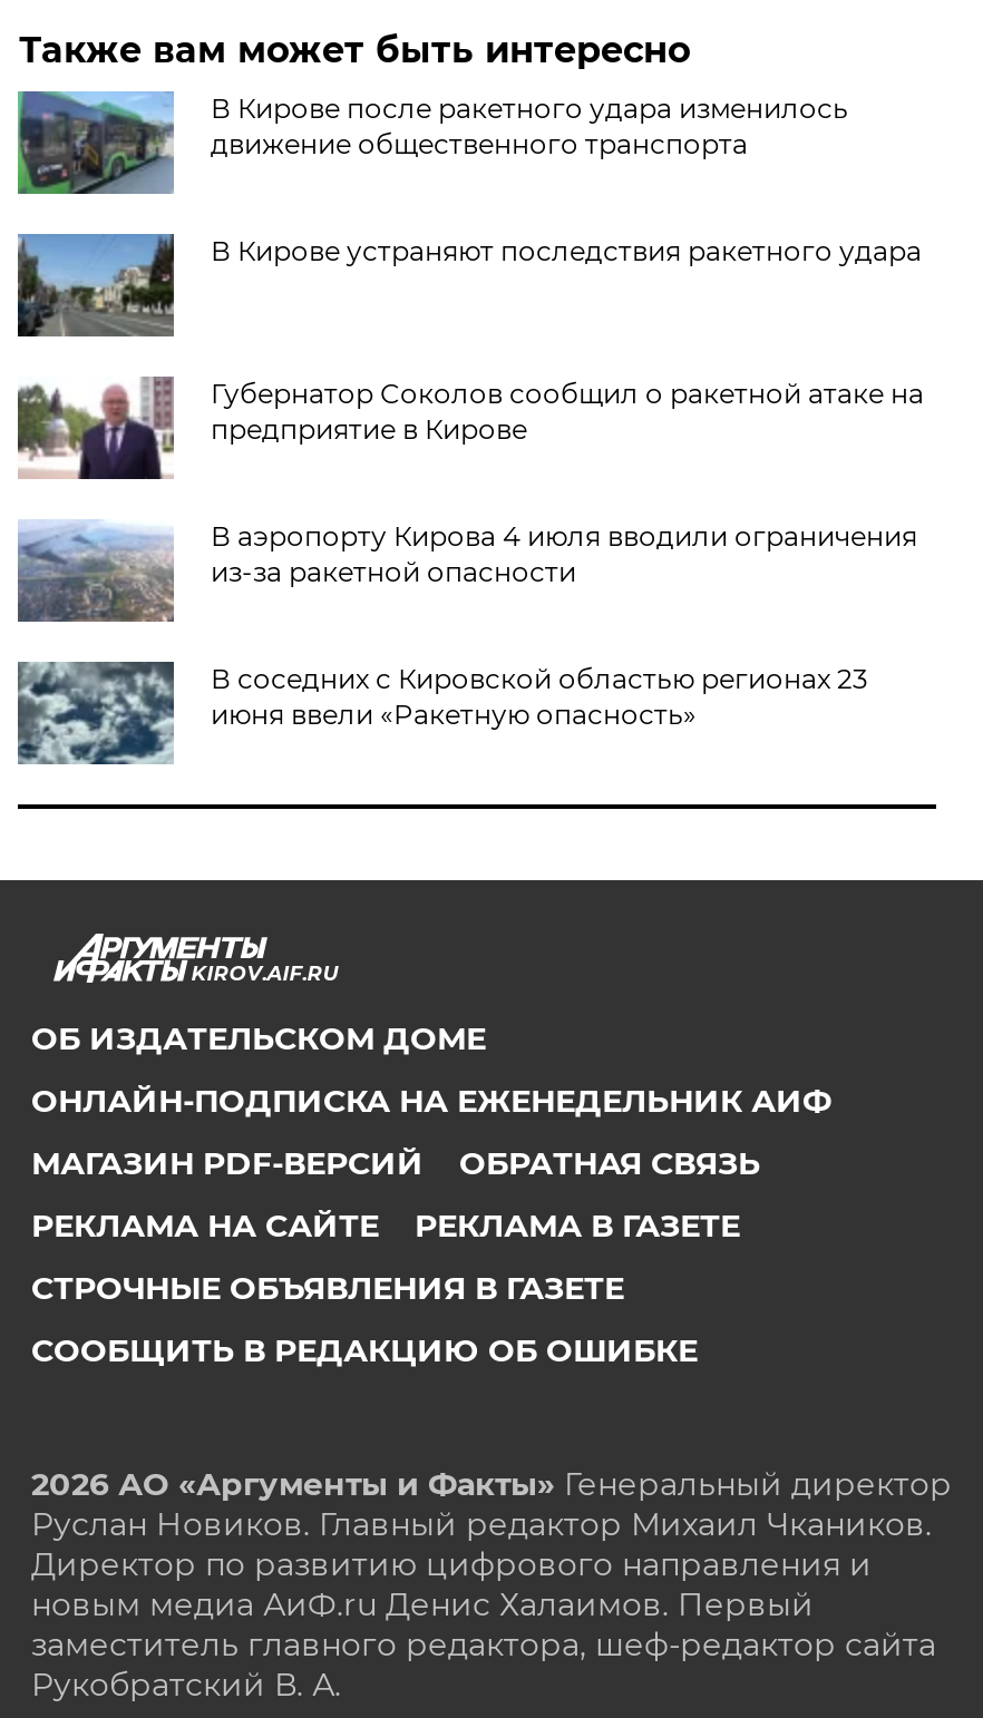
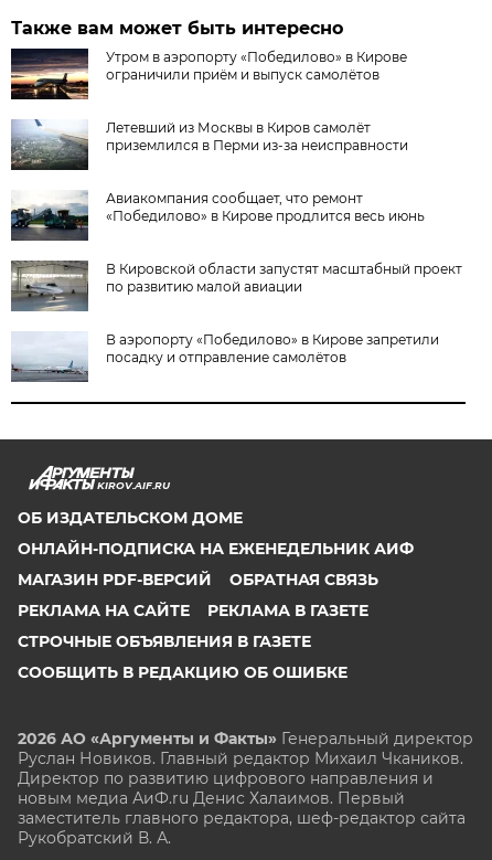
- [image]
- В Кирове после ракетного удара изменилось
- движение общественного транспорта
+ [image]
+ Утром в аэропорту «Победилово» в Кирове
+ ограничили приём и выпуск самолётов

- [image]
- В Кирове устраняют последствия ракетного удара
+ [image]
+ Летевший из Москвы в Киров самолёт
+ приземлился в Перми из-за неисправности

- [image]
- Губернатор Соколов сообщил о ракетной атаке на
- предприятие в Кирове
+ [image]
+ Авиакомпания сообщает, что ремонт
+ «Победилово» в Кирове продлится весь июнь

- [image]
- В аэропорту Кирова 4 июля вводили ограничения
- из-за ракетной опасности
+ [image]
+ В Кировской области запустят масштабный проект
+ по развитию малой авиации

- [image]
- В соседних с Кировской областью регионах 23
- июня ввели «Ракетную опасность»
+ [image]
+ В аэропорту «Победилово» в Кирове запретили
+ посадку и отправление самолётов
